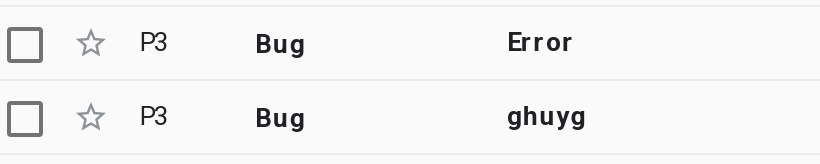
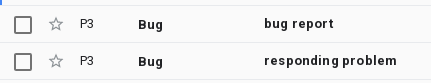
- Error
+ bug report

- ghuyg
+ responding problem
